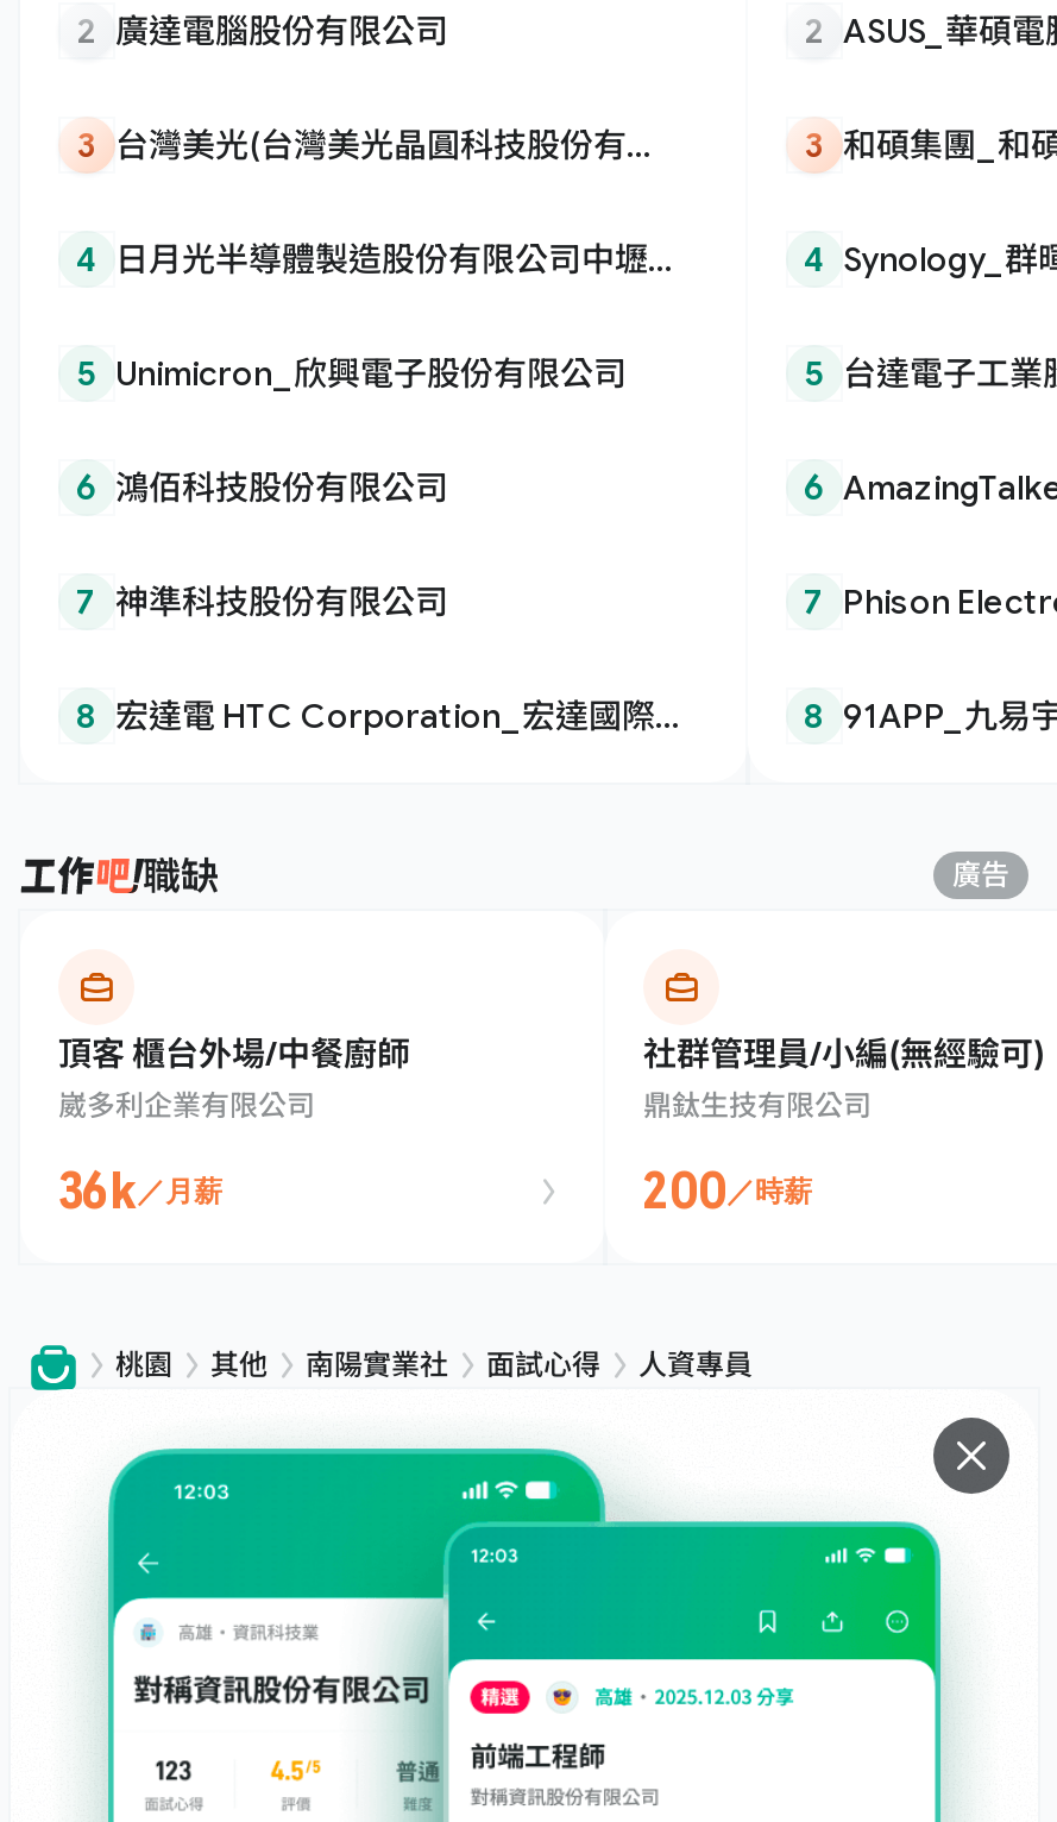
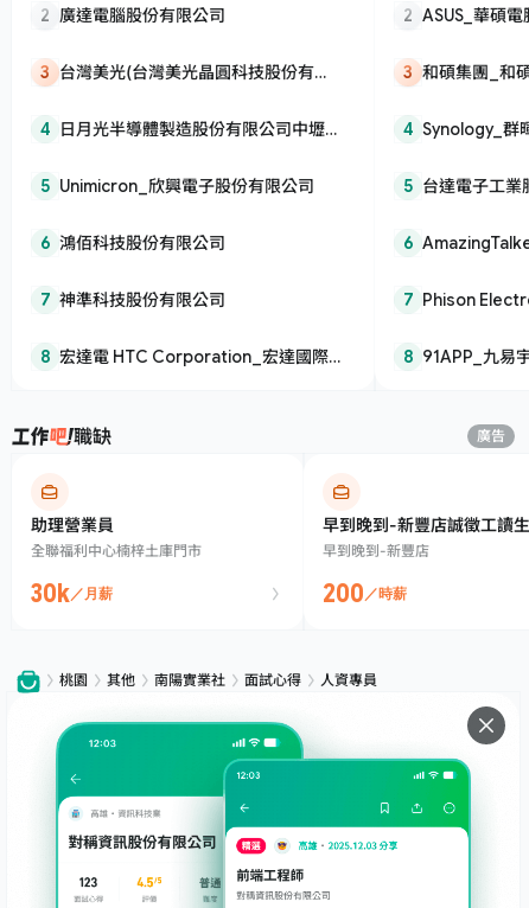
- 頂客 櫃台外場/中餐廚師
- 崴多利企業有限公司
+ 助理營業員
+ 全聯福利中心楠梓土庫門市

- 社群管理員/小編(無經驗可)
- 鼎鈦生技有限公司
+ 早到晚到-新豐店誠徵工讀生
+ 早到晚到-新豐店

- 36k／月薪
+ 30k／月薪
